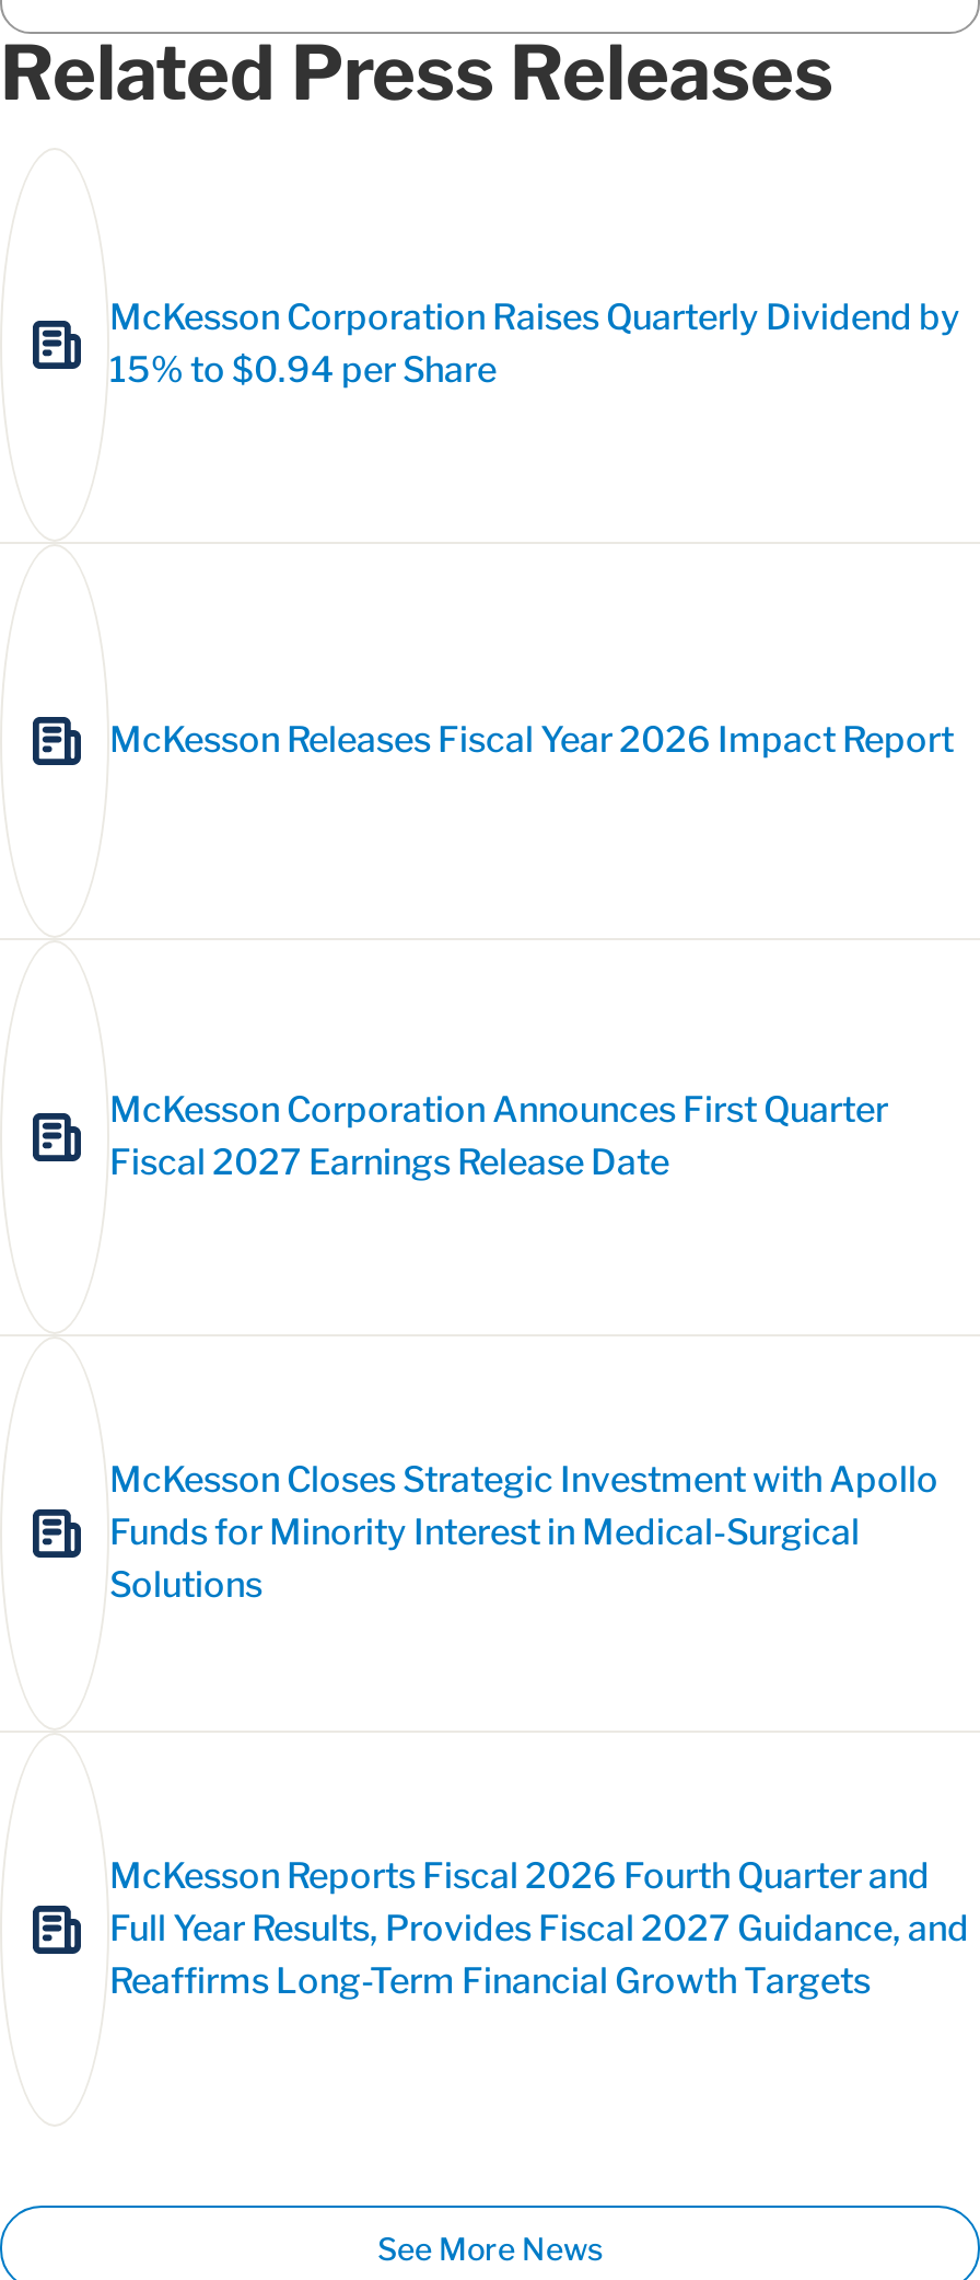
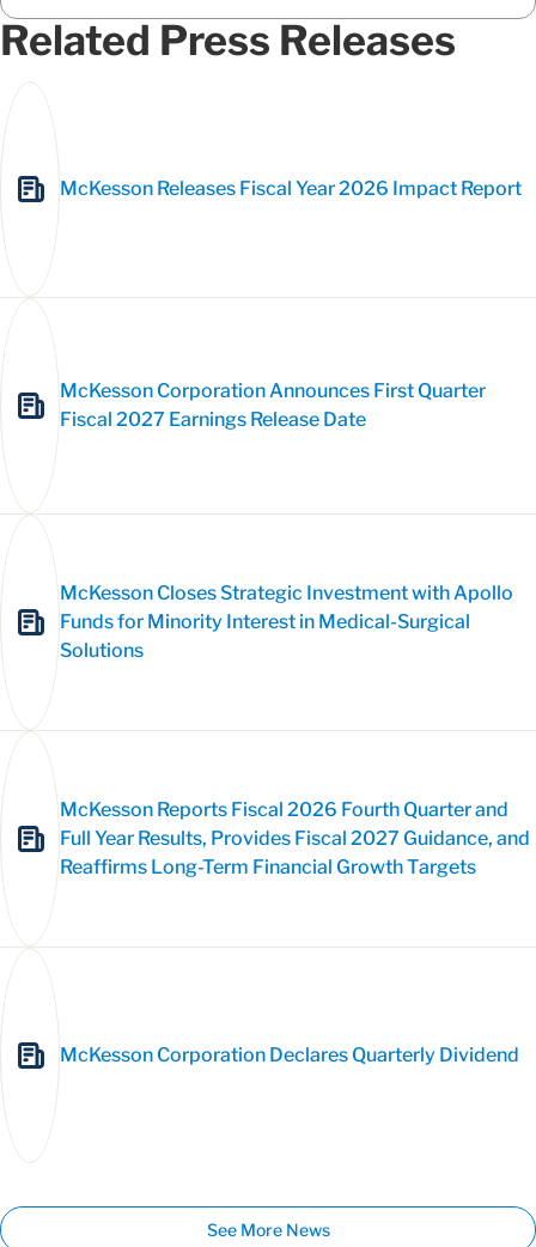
- McKesson Corporation Raises Quarterly Dividend by
- 15% to $0.94 per Share

moved up: McKesson Releases Fiscal Year 2026 Impact Report | McKesson Corporation Announces First Quarter | Fiscal 2027 Earnings Release Date | ... | Full Year Results, Provides Fiscal 2027 Guidance, and | Reaffirms Long-Term Financial Growth Targets

+ McKesson Corporation Declares Quarterly Dividend
